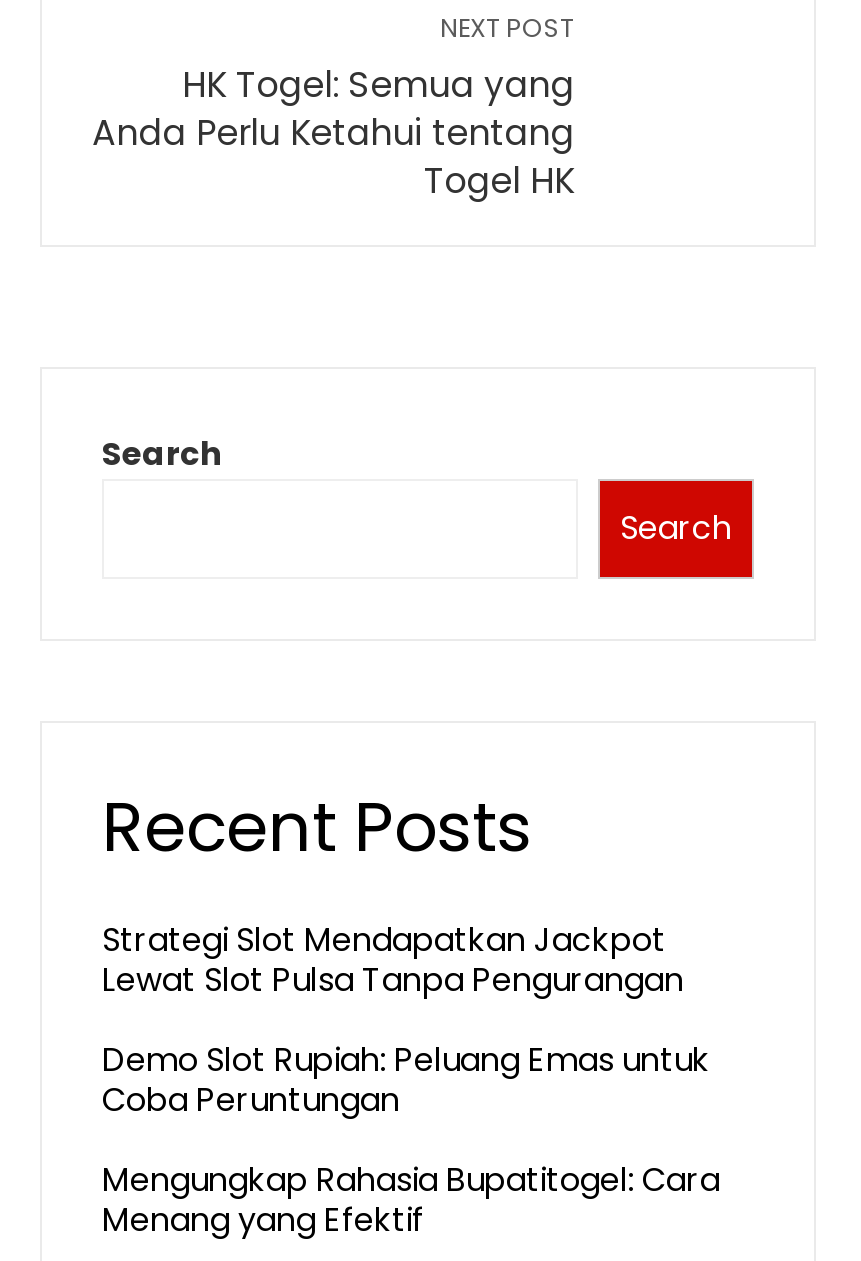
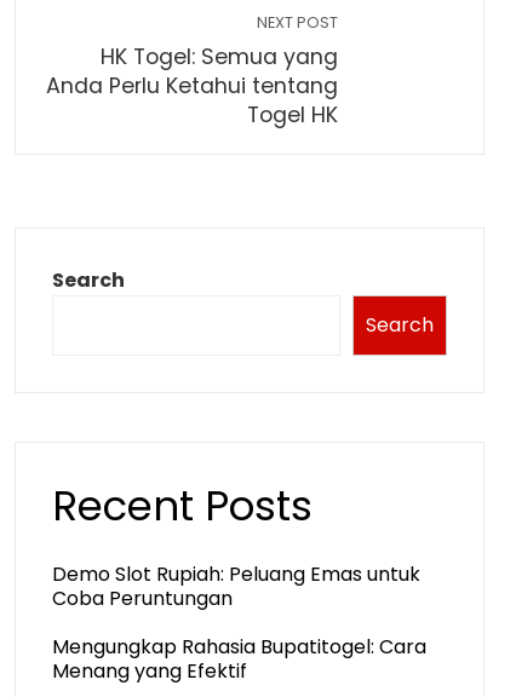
- Strategi Slot Mendapatkan Jackpot
- Lewat Slot Pulsa Tanpa Pengurangan
